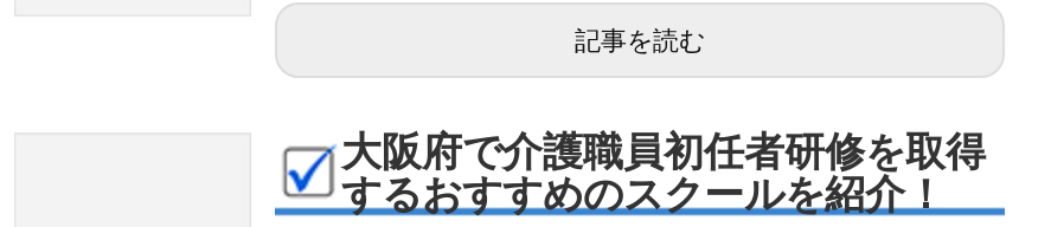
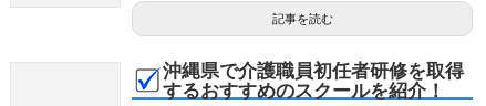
- 大阪府で介護職員初任者研修を取得
+ 沖縄県で介護職員初任者研修を取得
